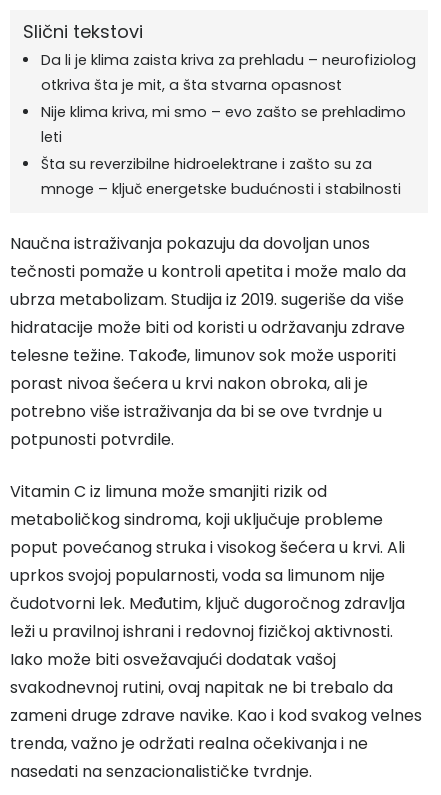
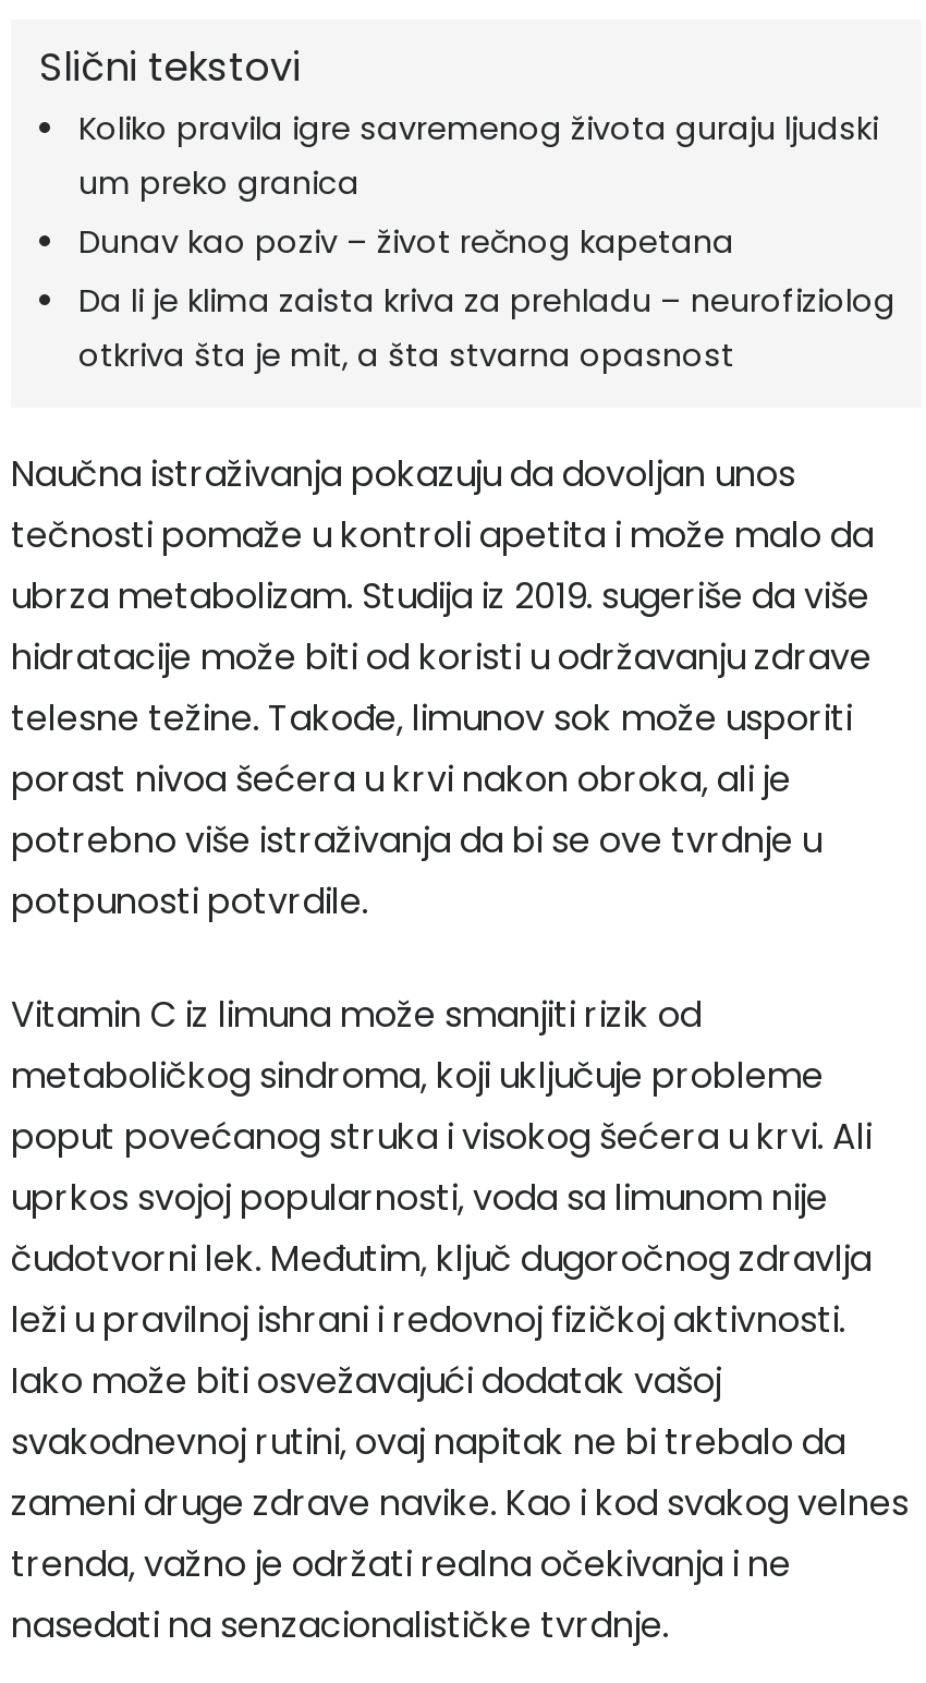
+ Koliko pravila igre savremenog života guraju ljudski
+ um preko granica
+ Dunav kao poziv – život rečnog kapetana

moved down: Da li je klima zaista kriva za prehladu – neurofiziolog | otkriva šta je mit, a šta stvarna opasnost

- Nije klima kriva, mi smo – evo zašto se prehladimo
- leti
- Šta su reverzibilne hidroelektrane i zašto su za
- mnoge – ključ energetske budućnosti i stabilnosti
